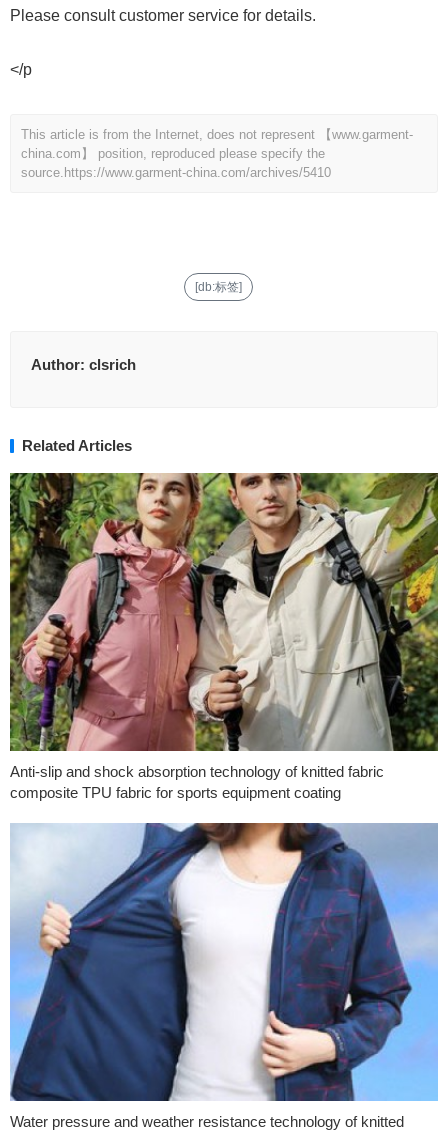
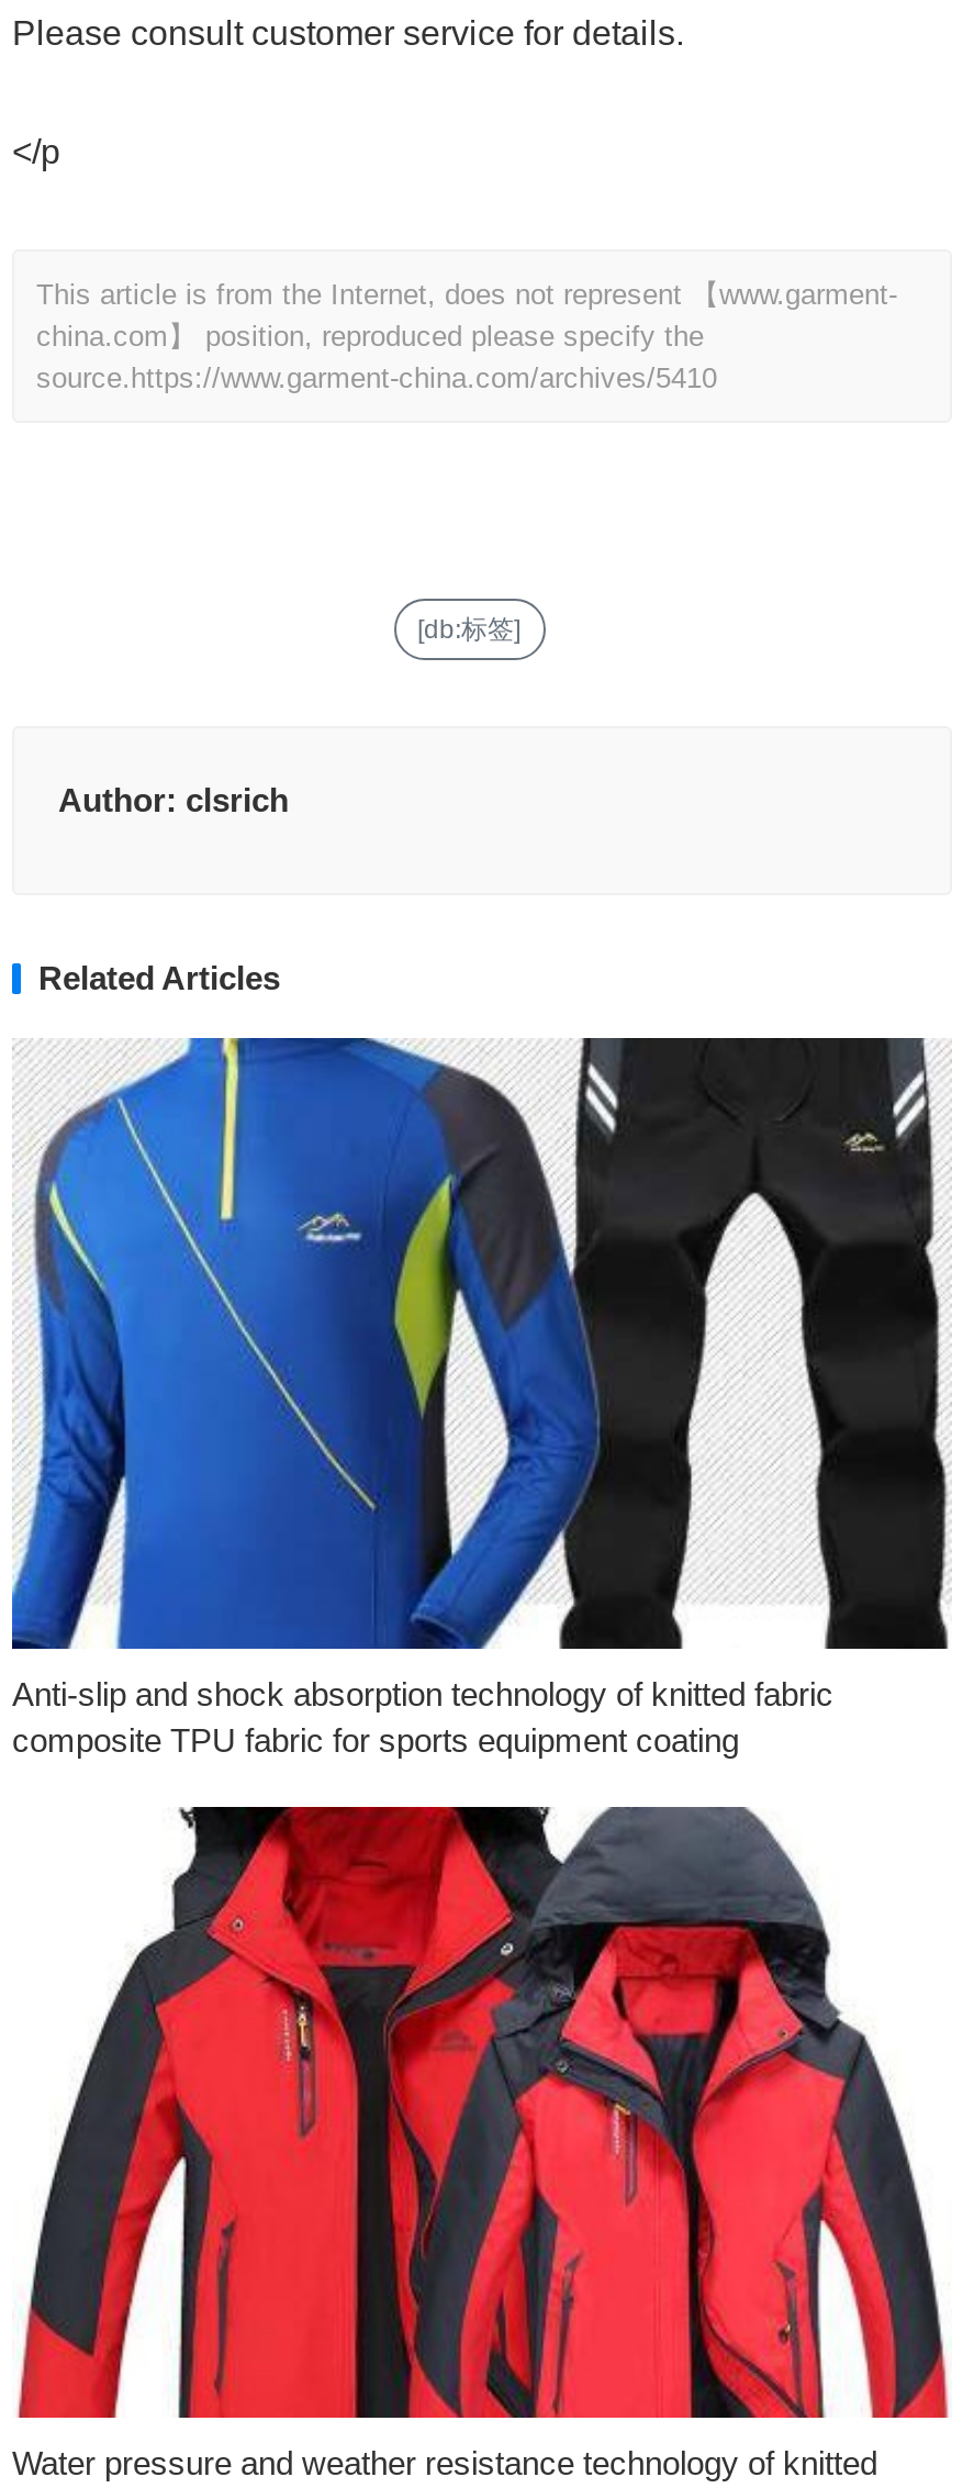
- [image]
+ [image]

- [image]
+ [image]
